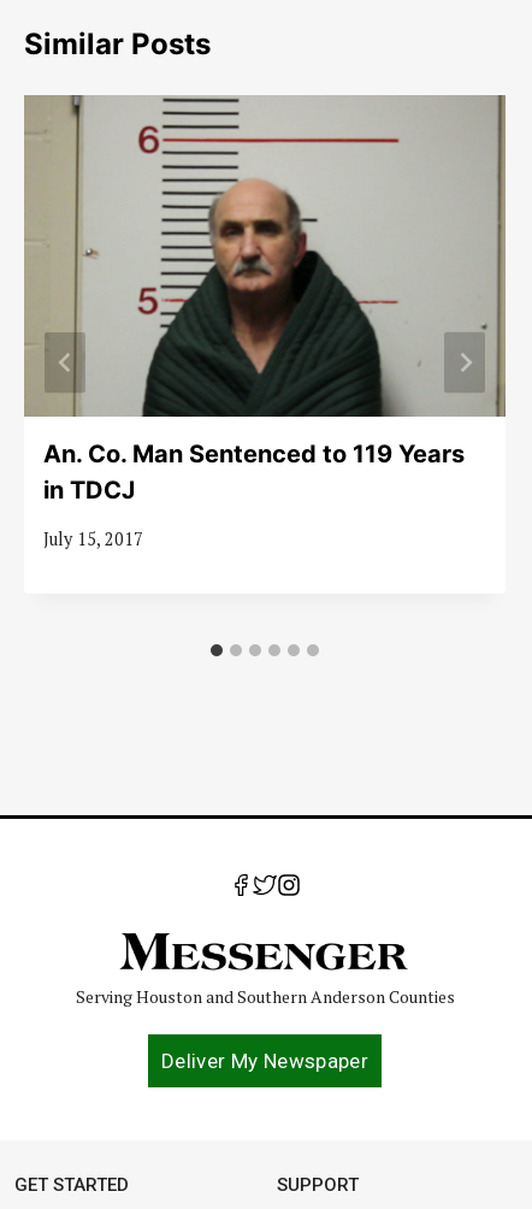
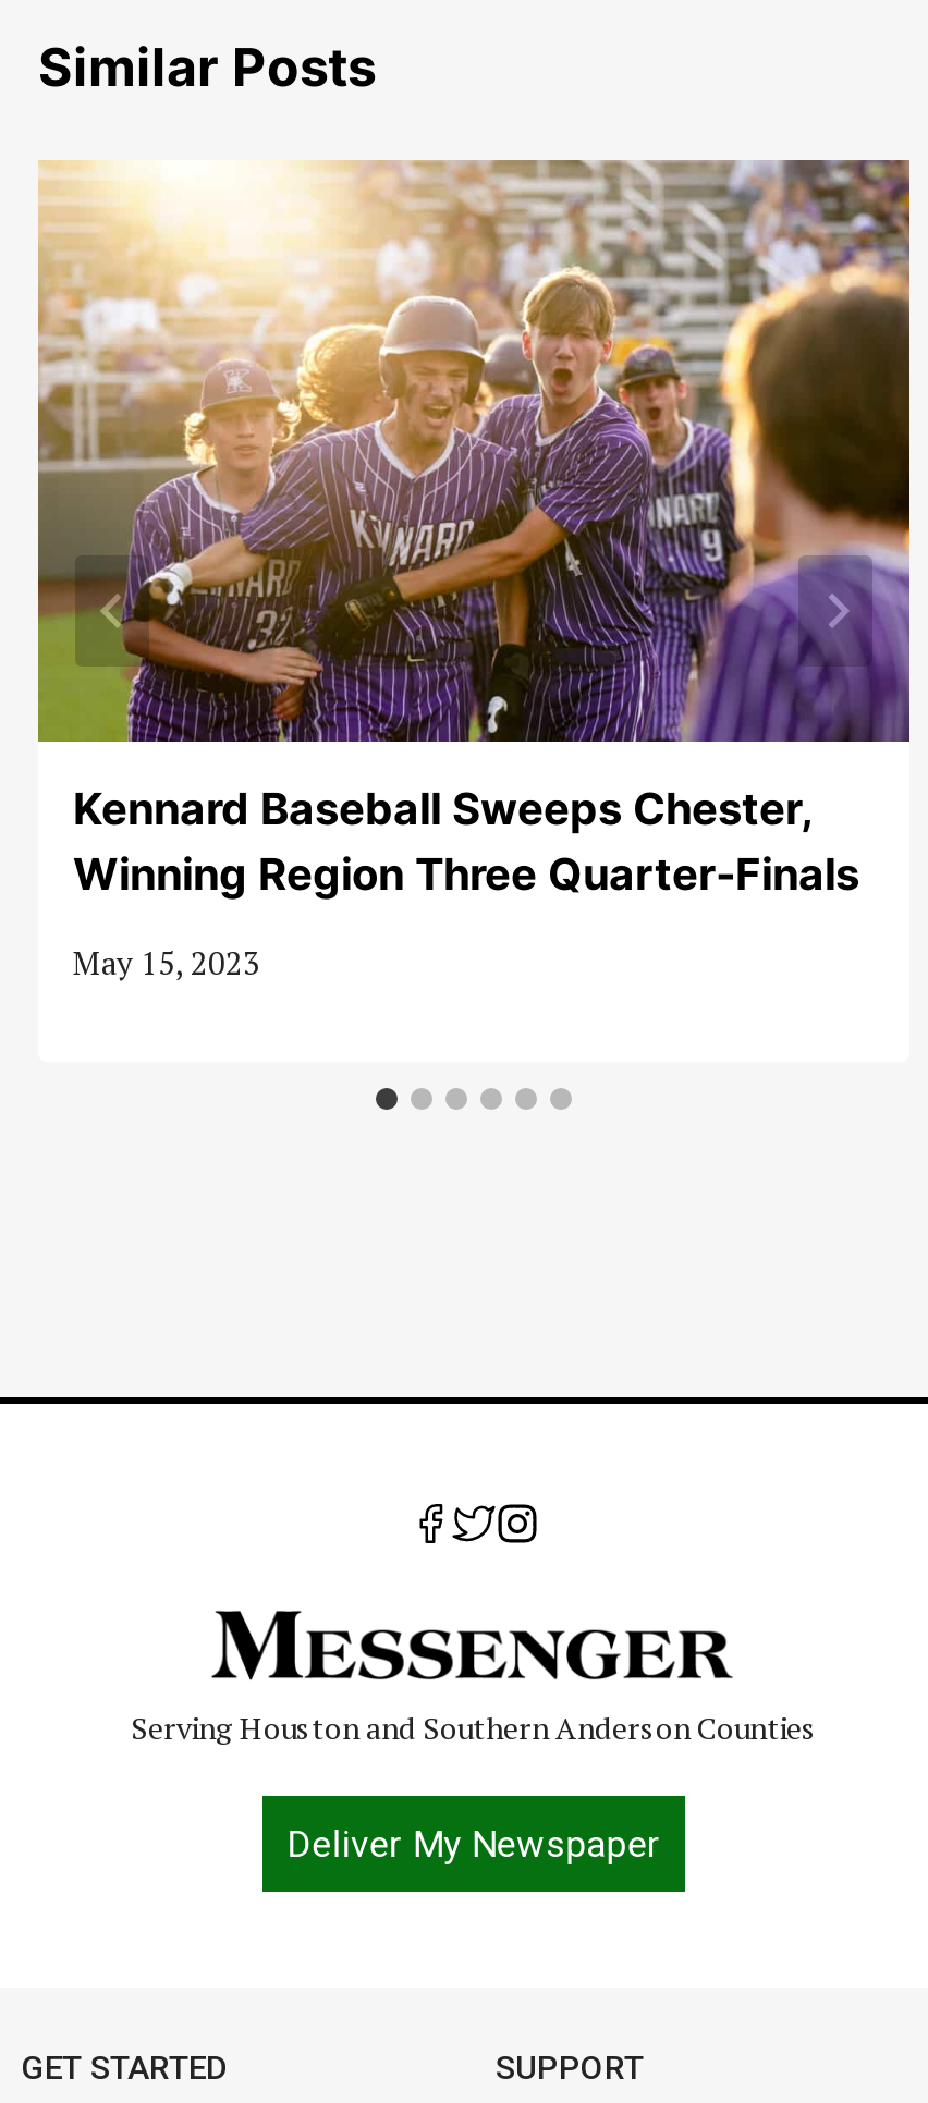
- [image]
- An. Co. Man Sentenced to 119 Years
- in TDCJ
+ [image]
+ Kennard Baseball Sweeps Chester,
+ Winning Region Three Quarter-Finals

- July 15, 2017
+ May 15, 2023
